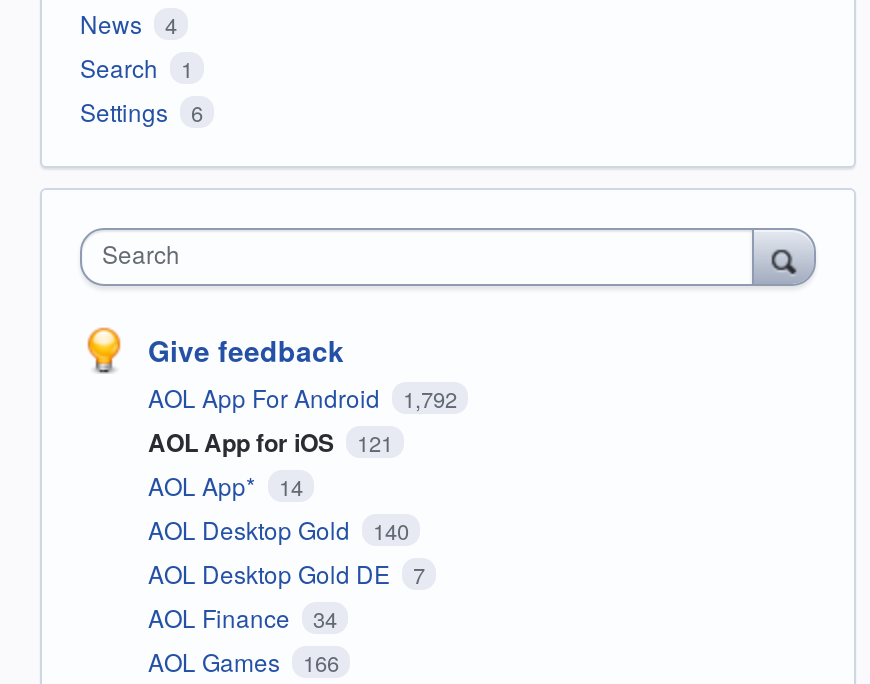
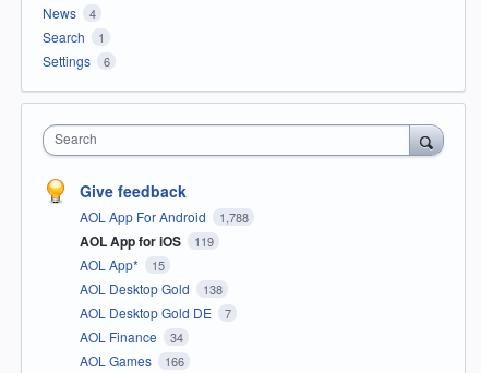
- AOL App For Android 1,792
+ AOL App For Android 1,788

- AOL App for iOS 121
+ AOL App for iOS 119

- AOL App* 14
+ AOL App* 15

- AOL Desktop Gold 140
+ AOL Desktop Gold 138
